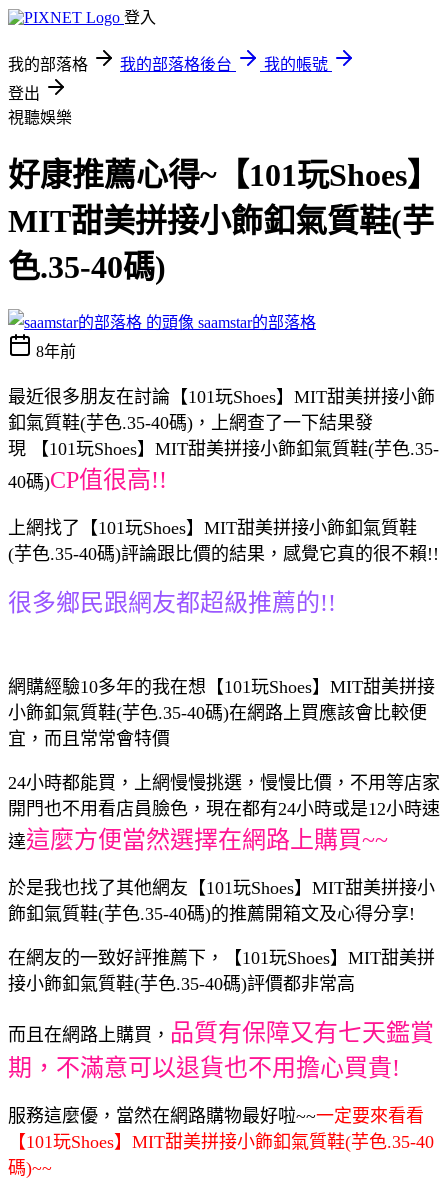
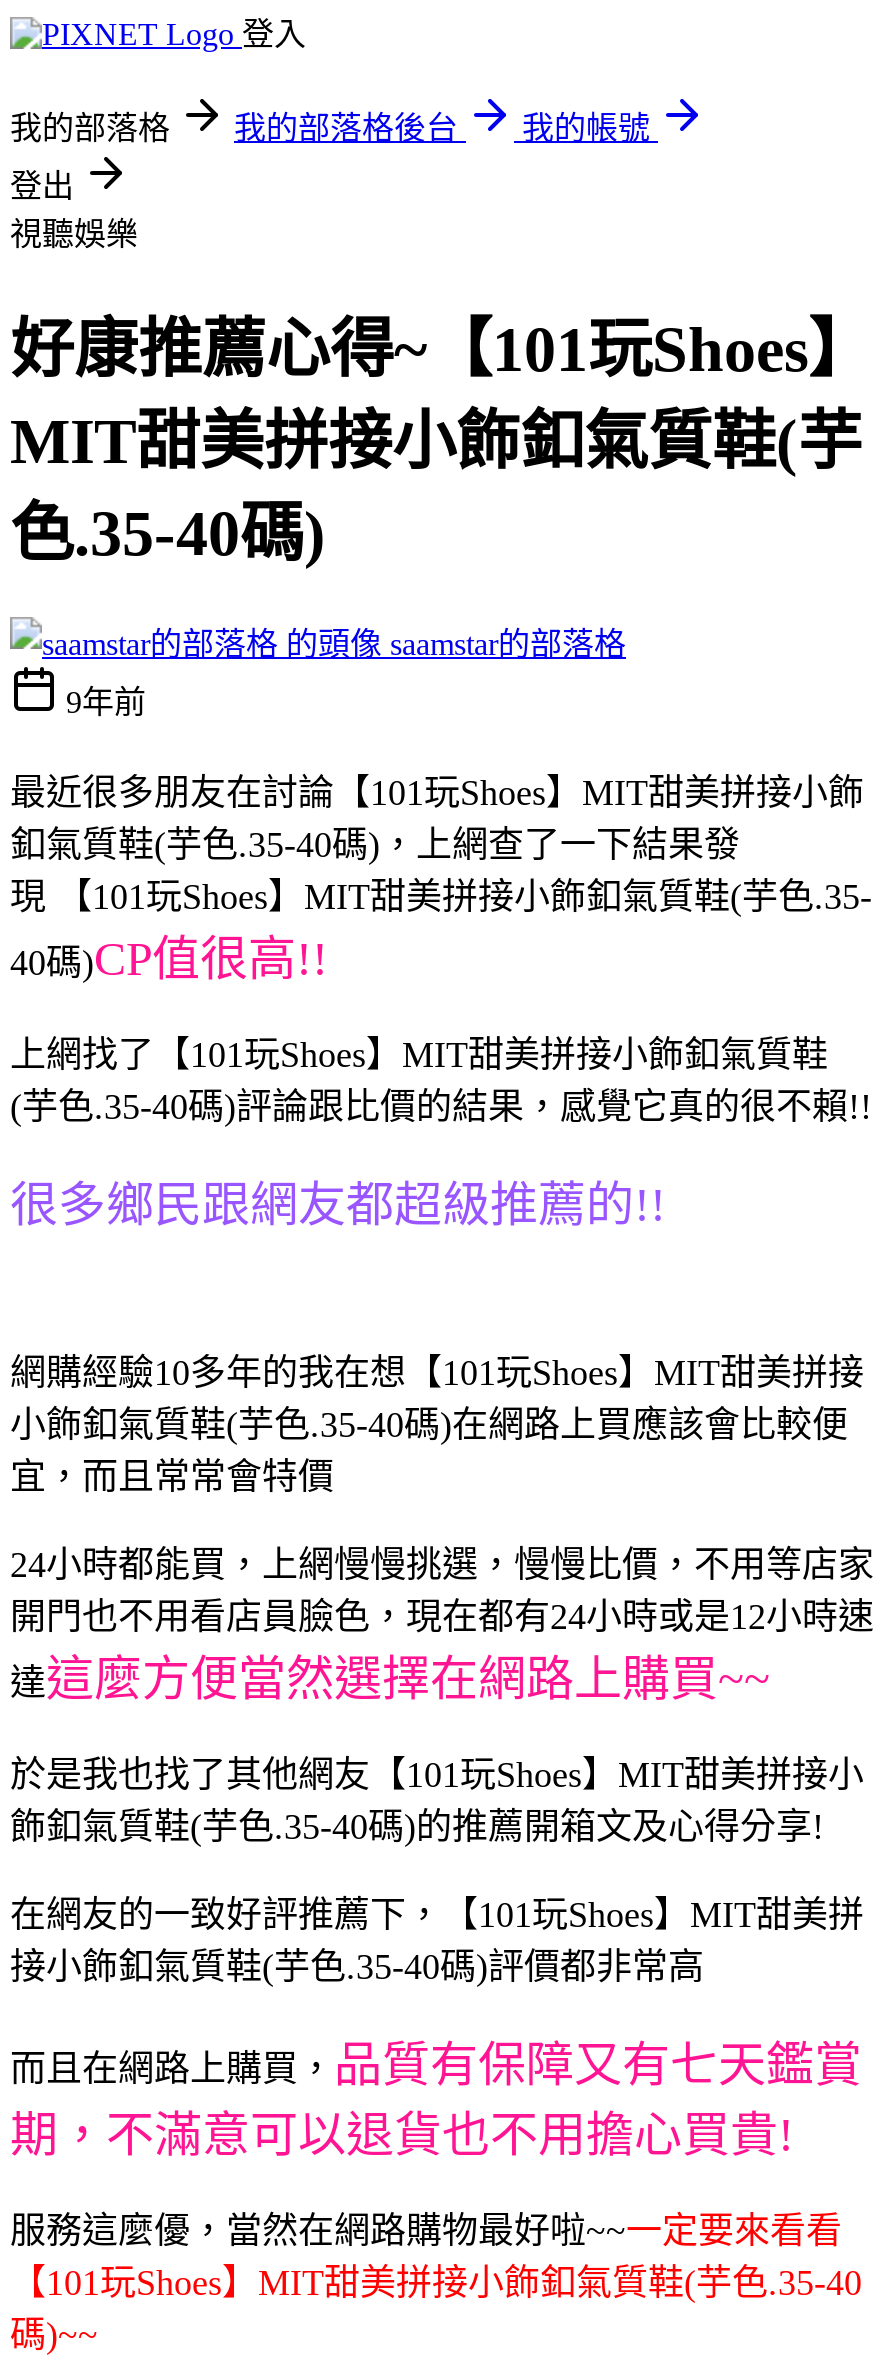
- 8年前
+ 9年前
